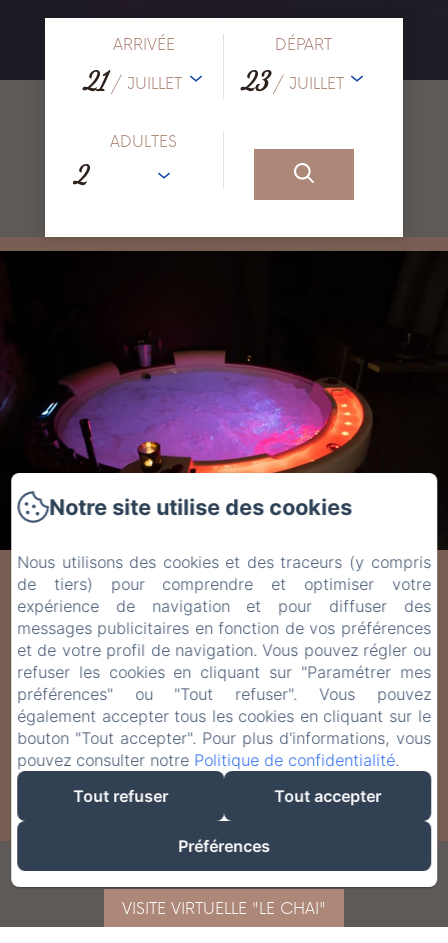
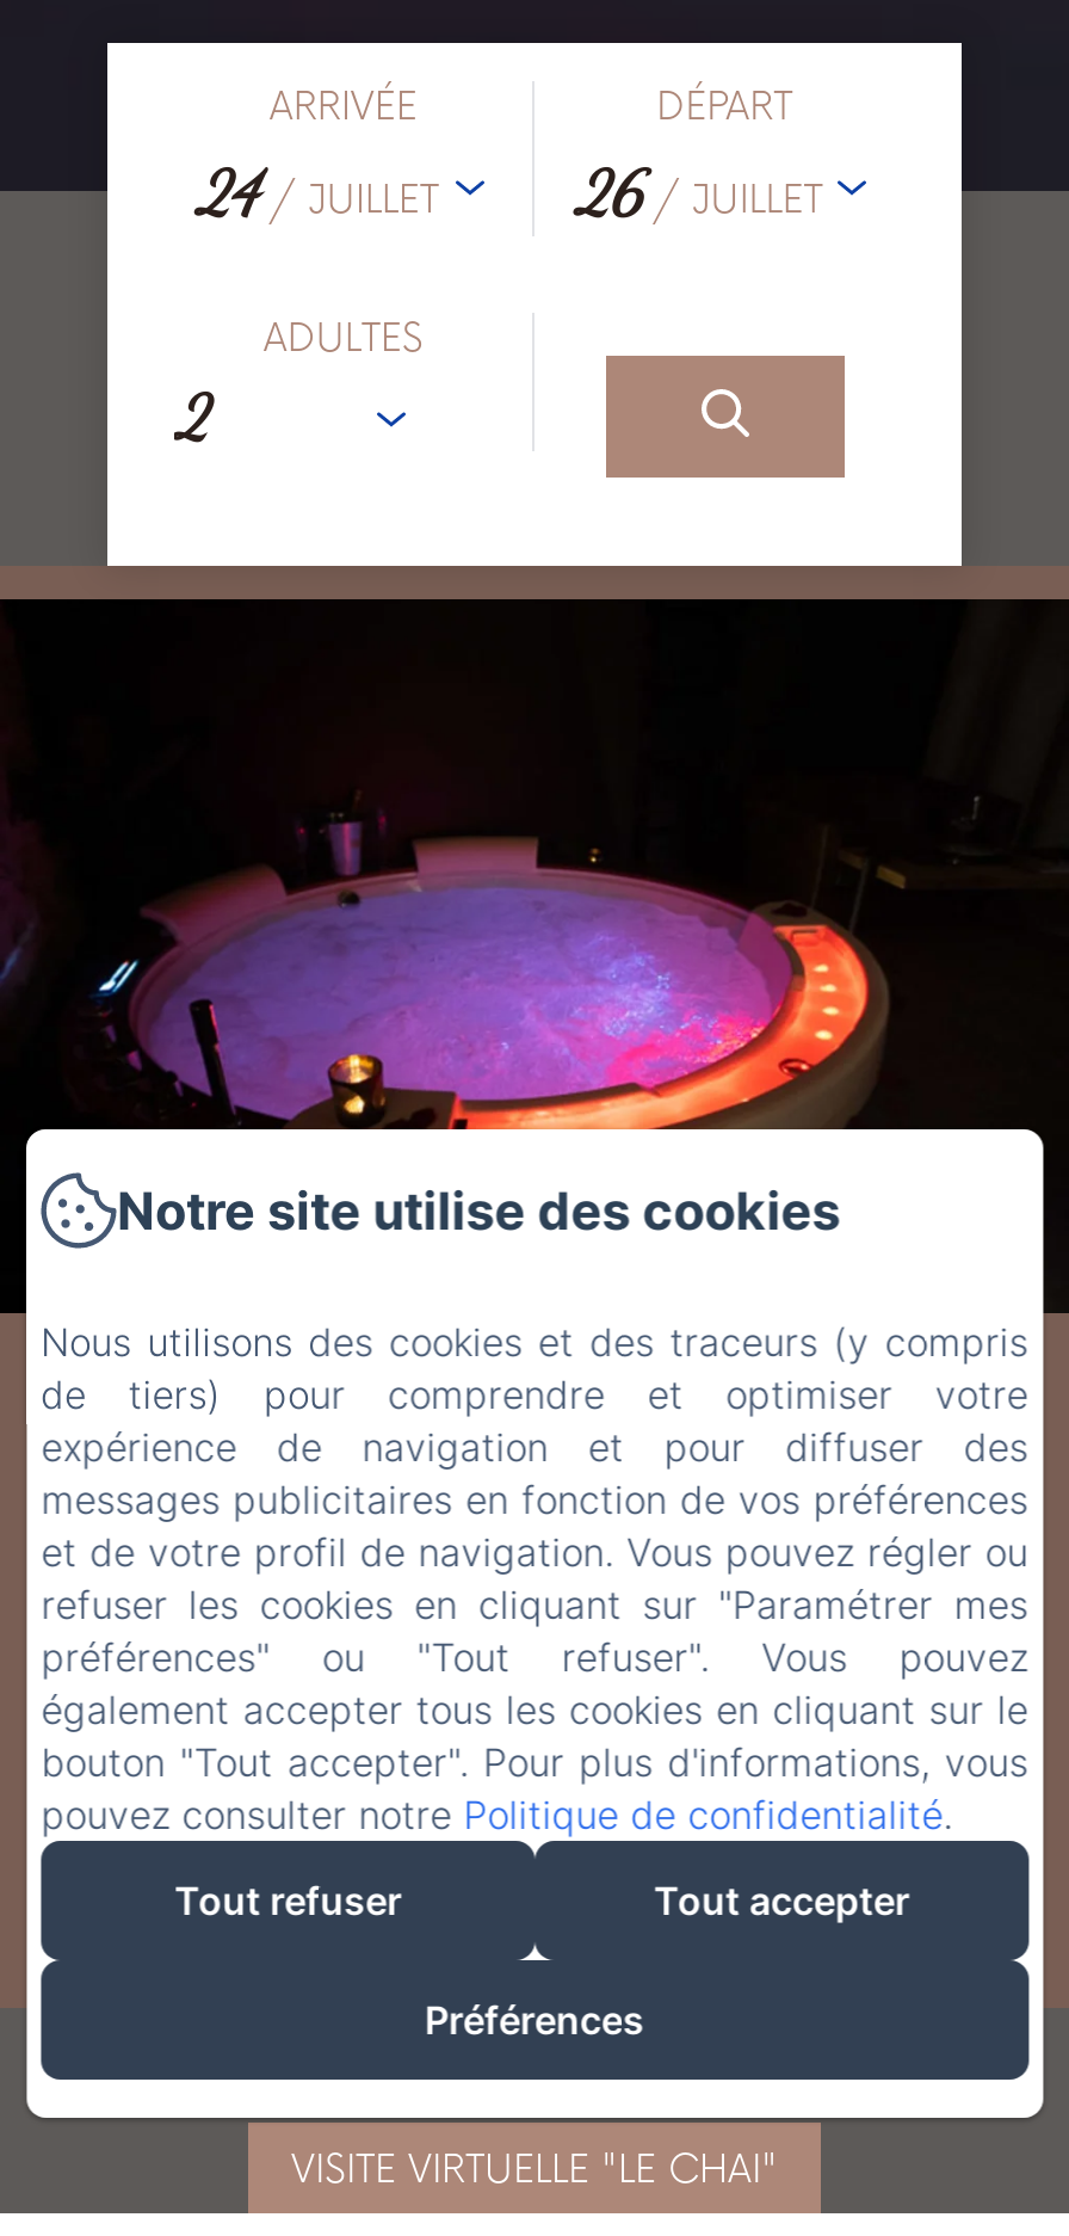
- 21 / JUILLET
+ 24 / JUILLET

- 23 / JUILLET
+ 26 / JUILLET
